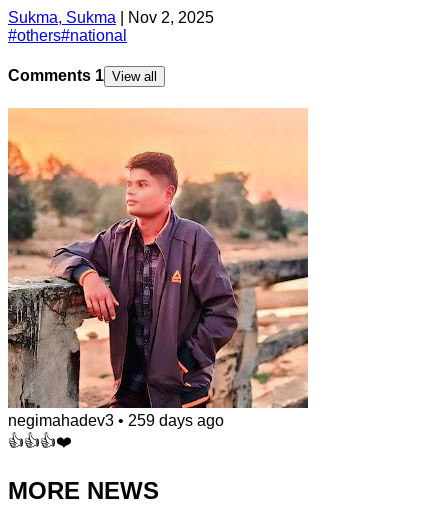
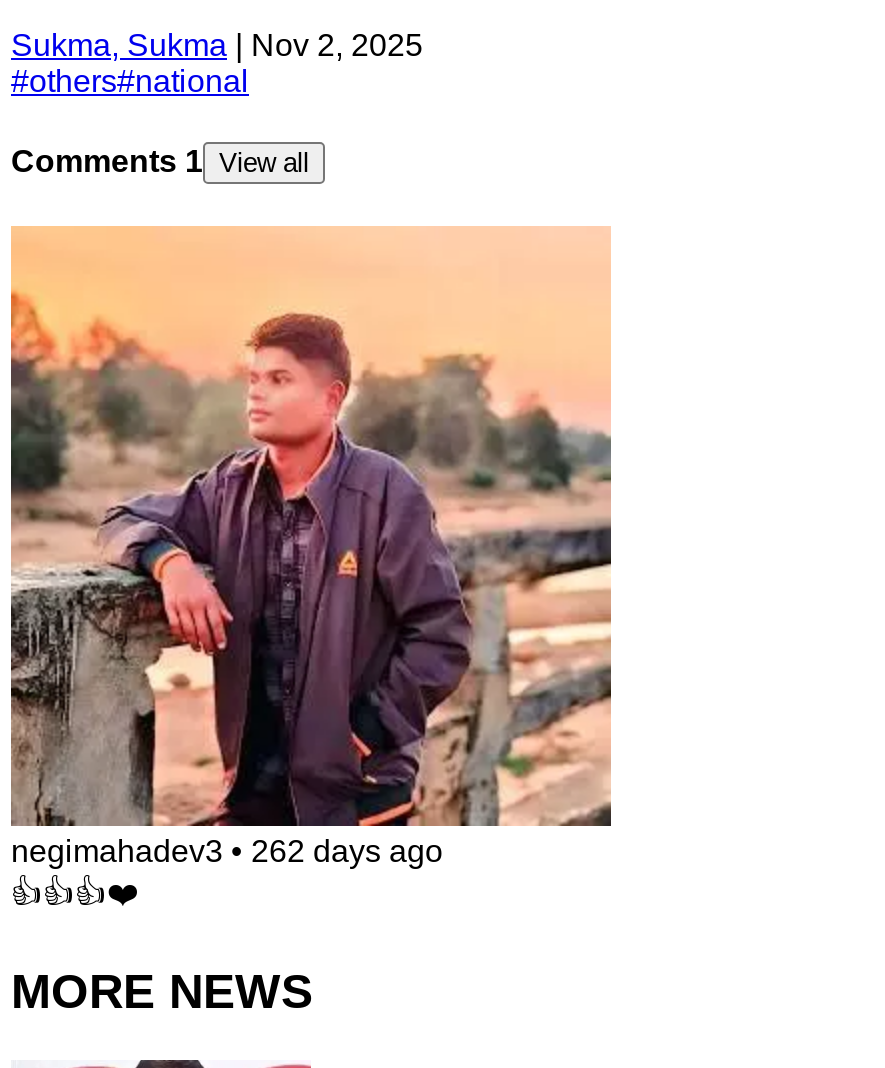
- negimahadev3 • 259 days ago
+ negimahadev3 • 262 days ago
